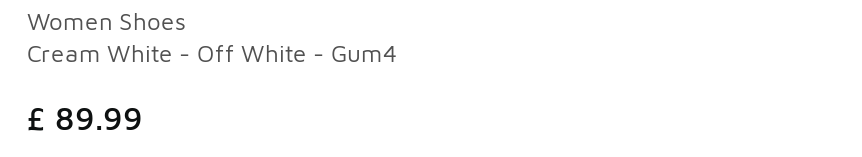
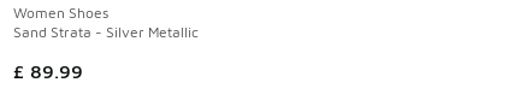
- Cream White - Off White - Gum4
+ Sand Strata - Silver Metallic
